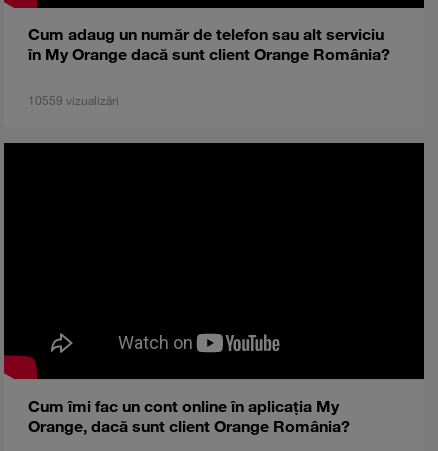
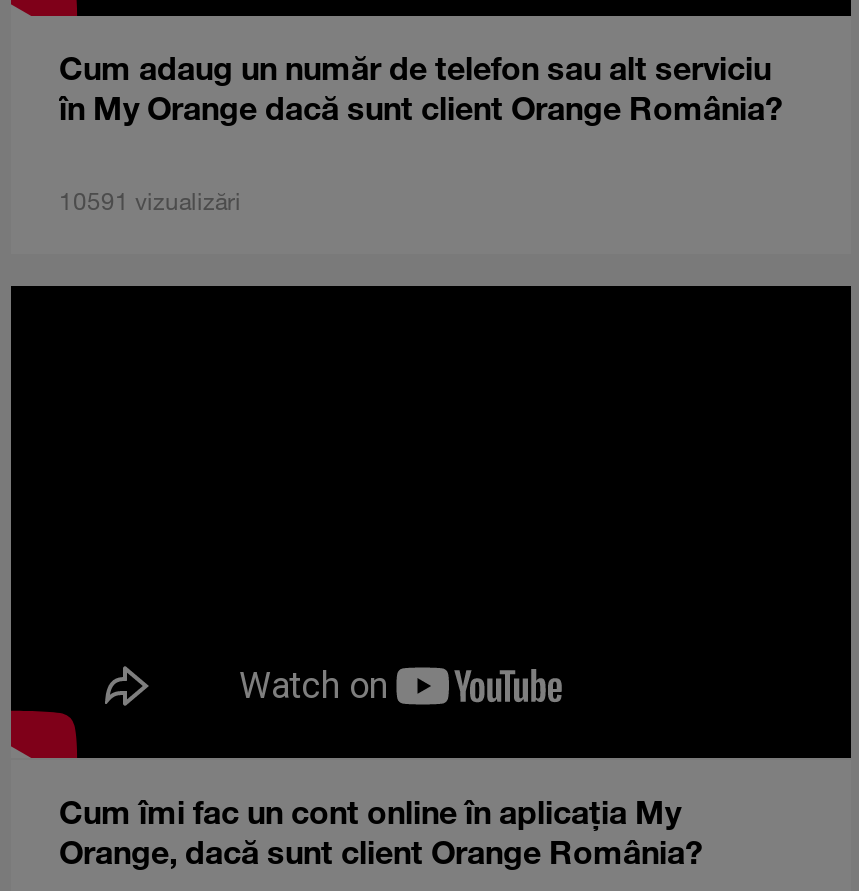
- 10559 vizualizări
+ 10591 vizualizări
